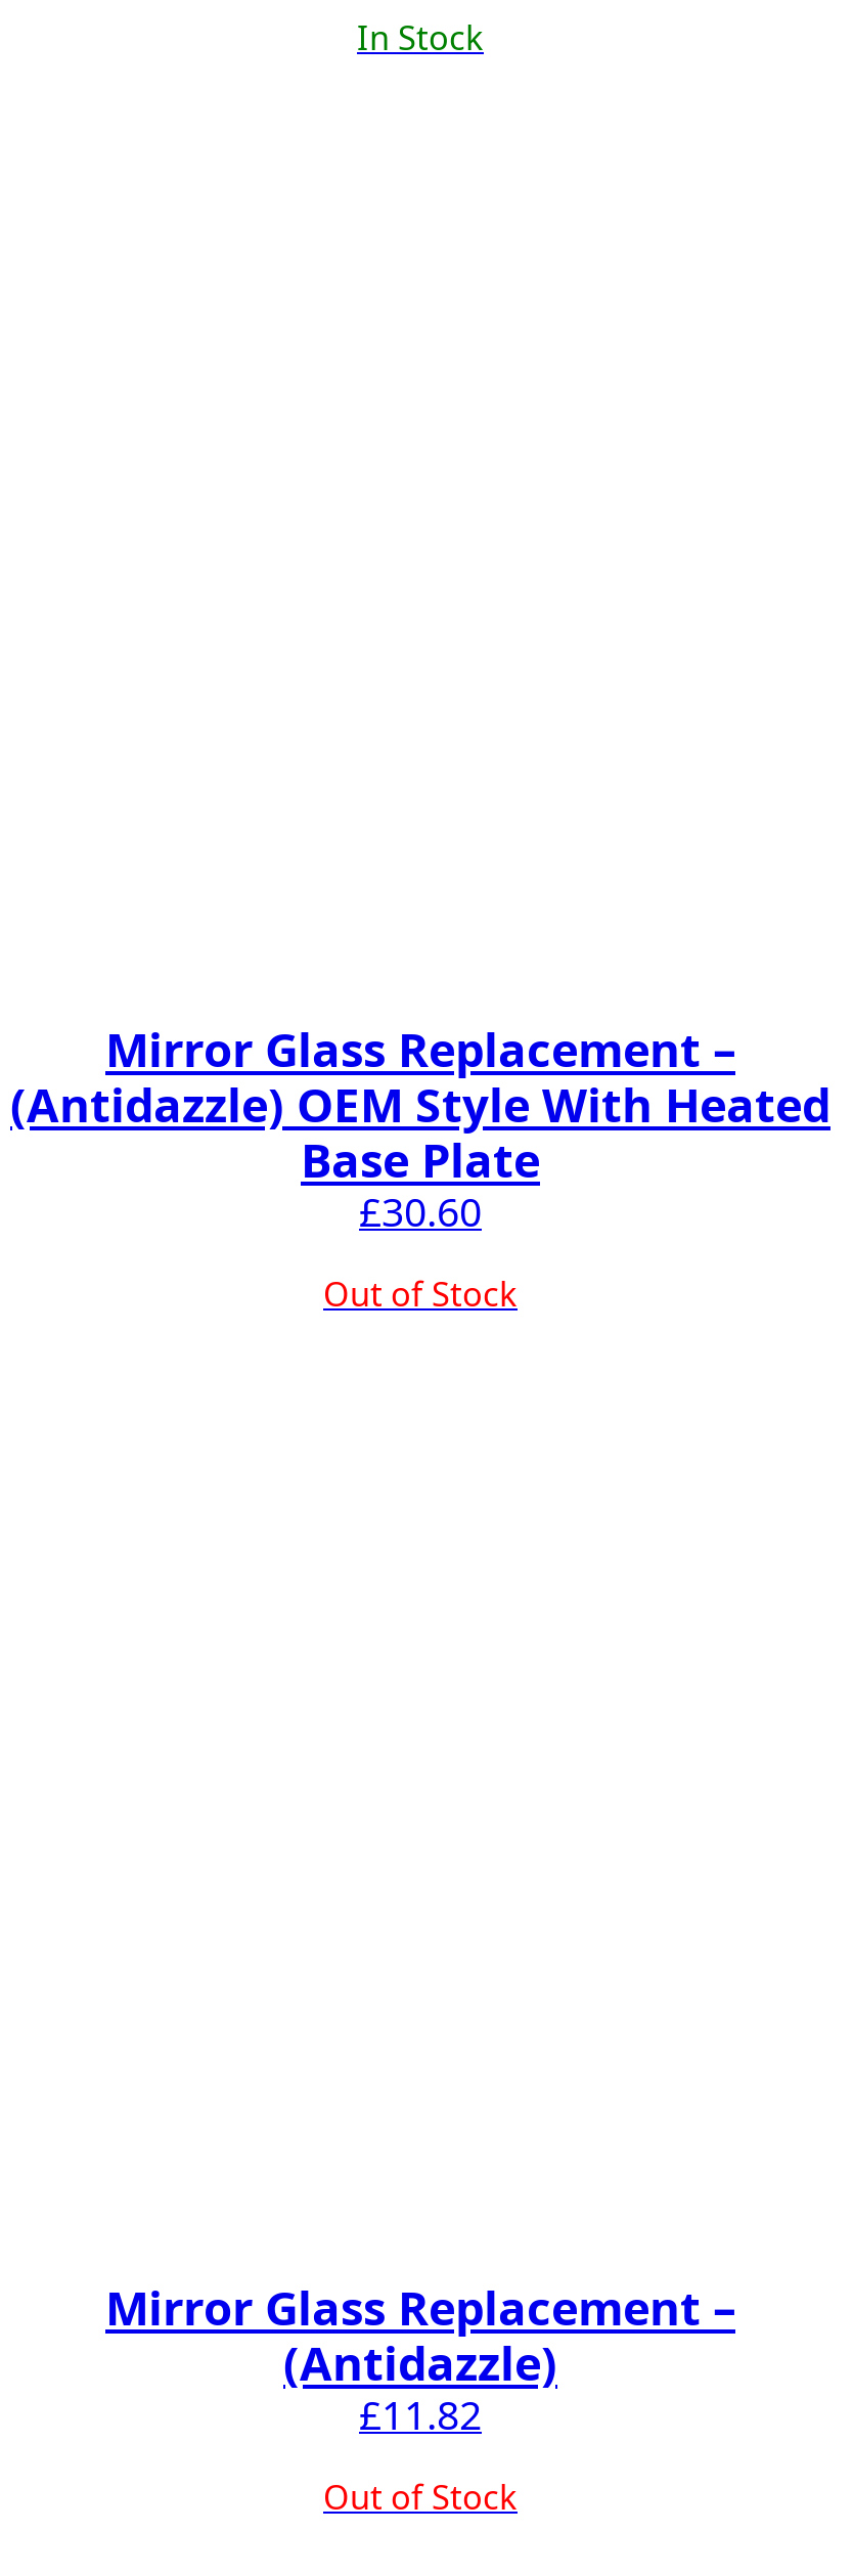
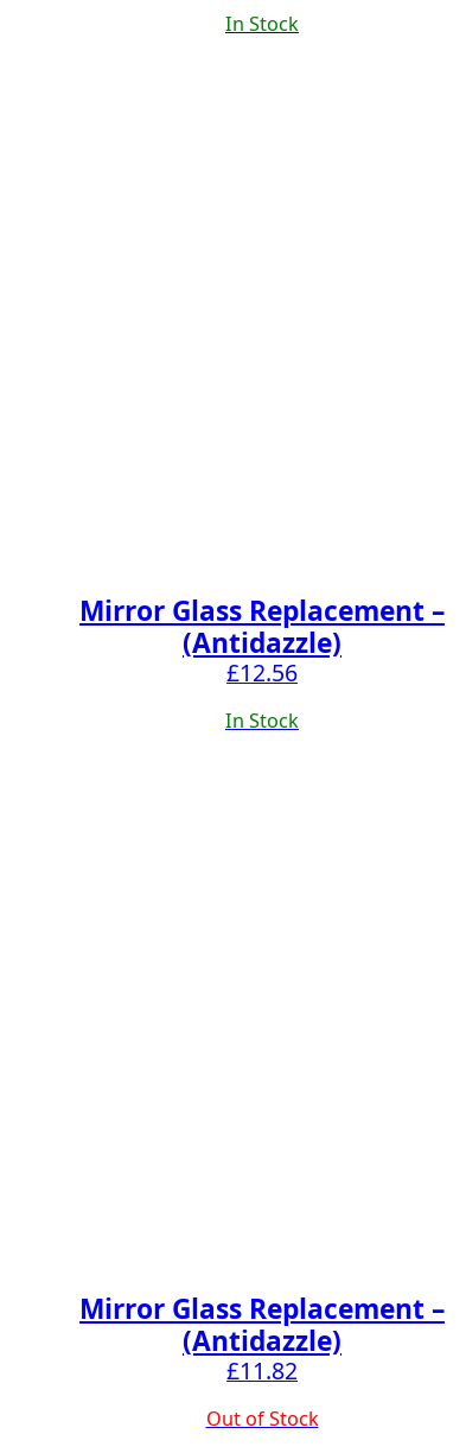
- (Antidazzle) OEM Style With Heated
- Base Plate
- £30.60
+ (Antidazzle)
+ £12.56

- Out of Stock
+ In Stock
